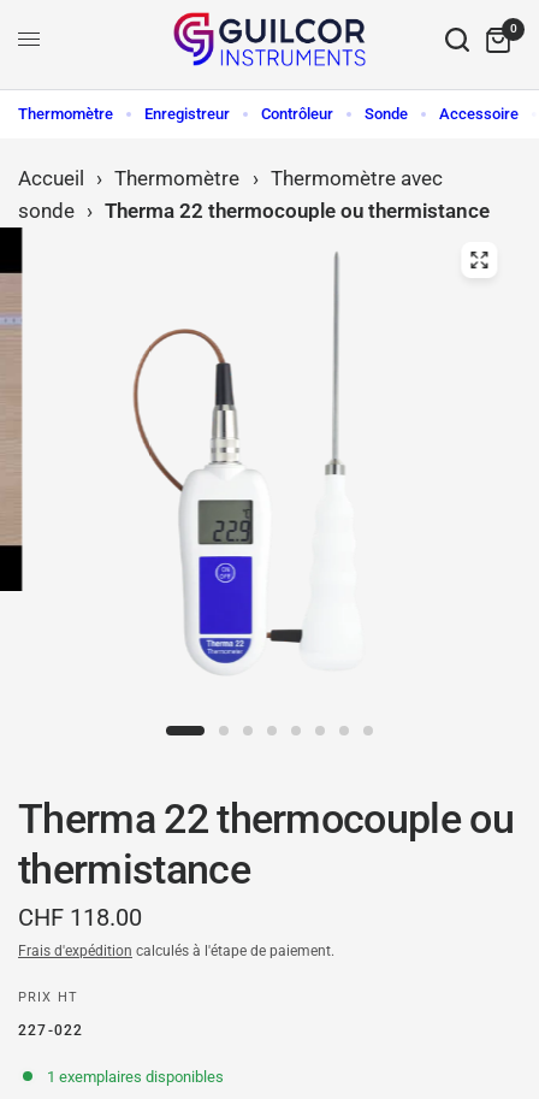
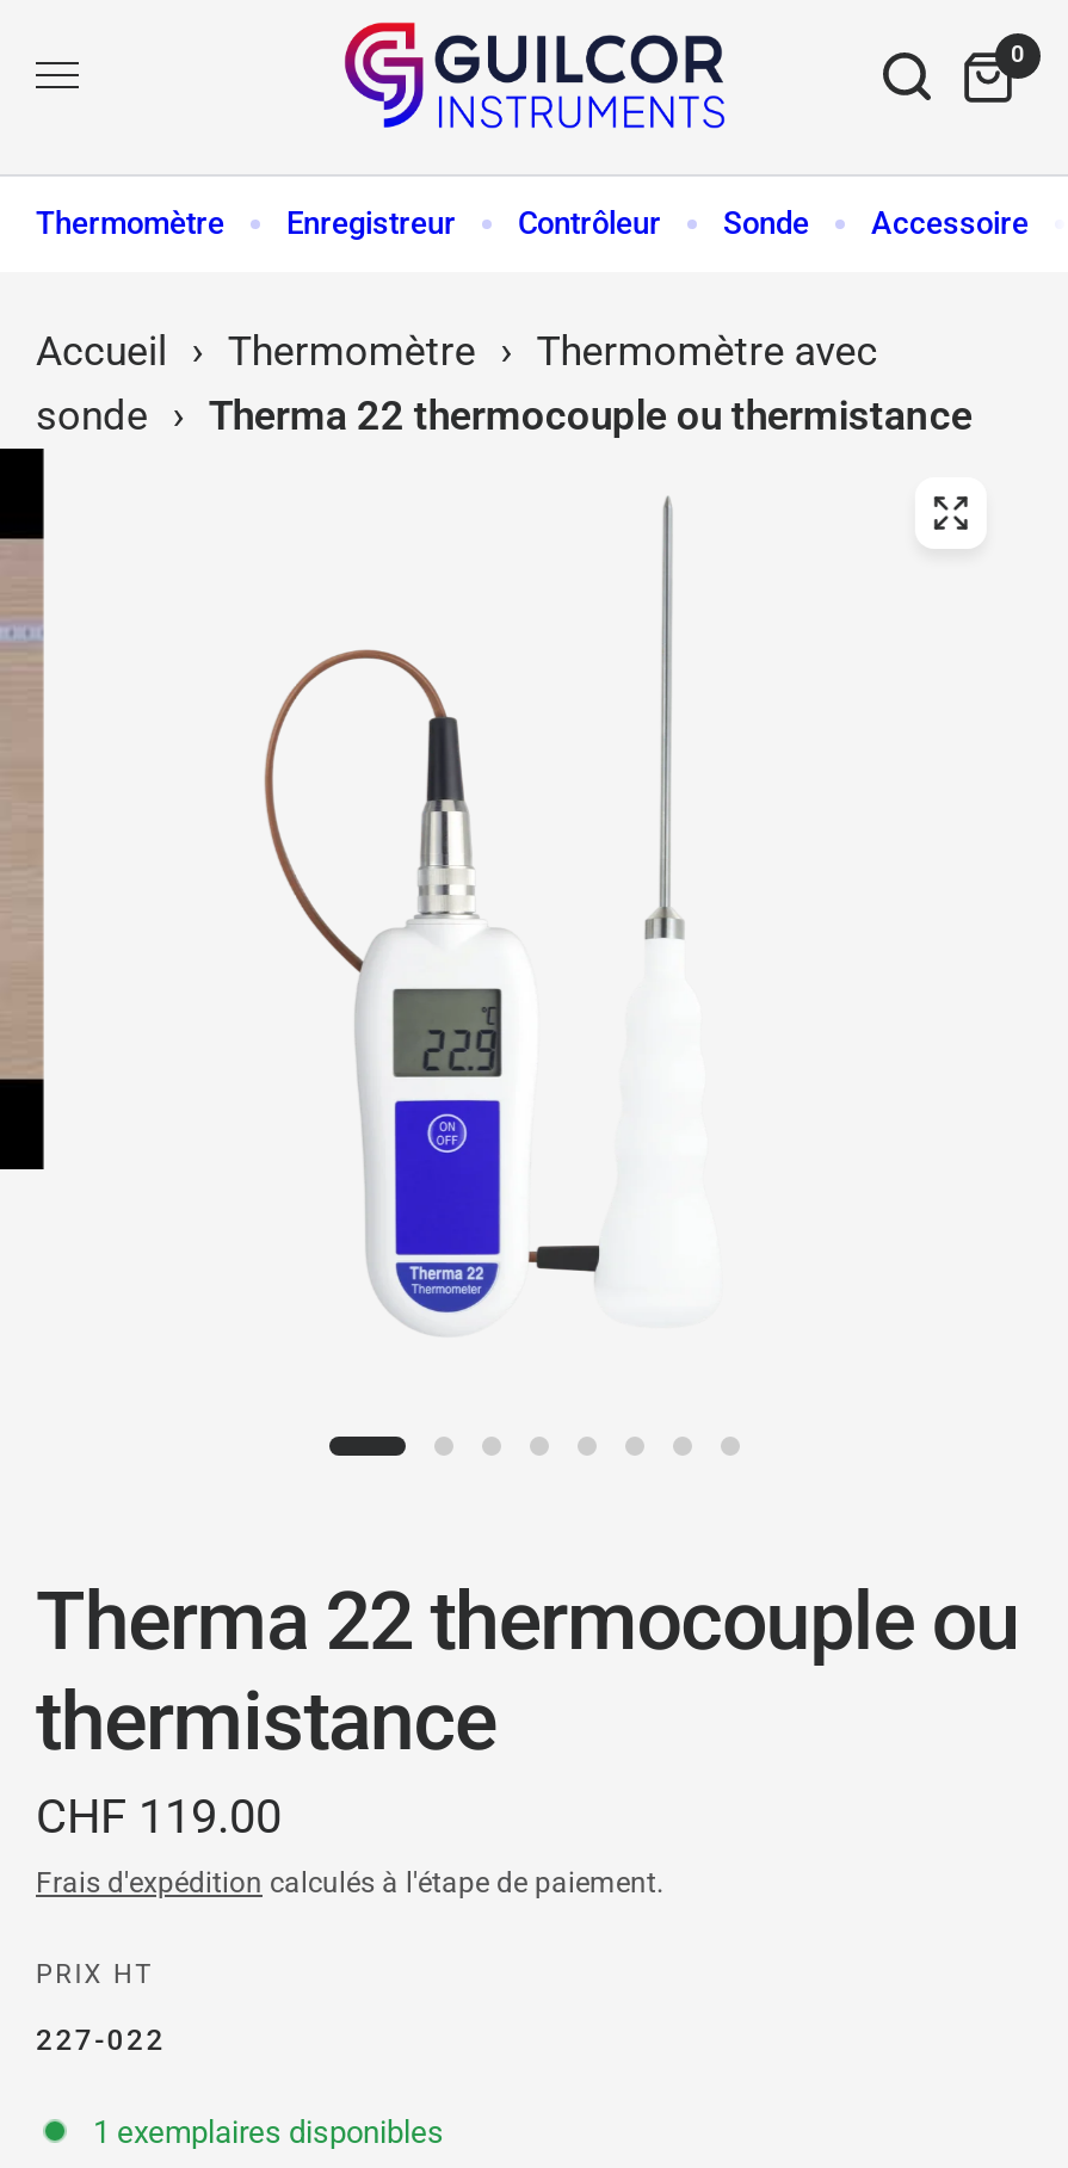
- CHF 118.00
+ CHF 119.00
